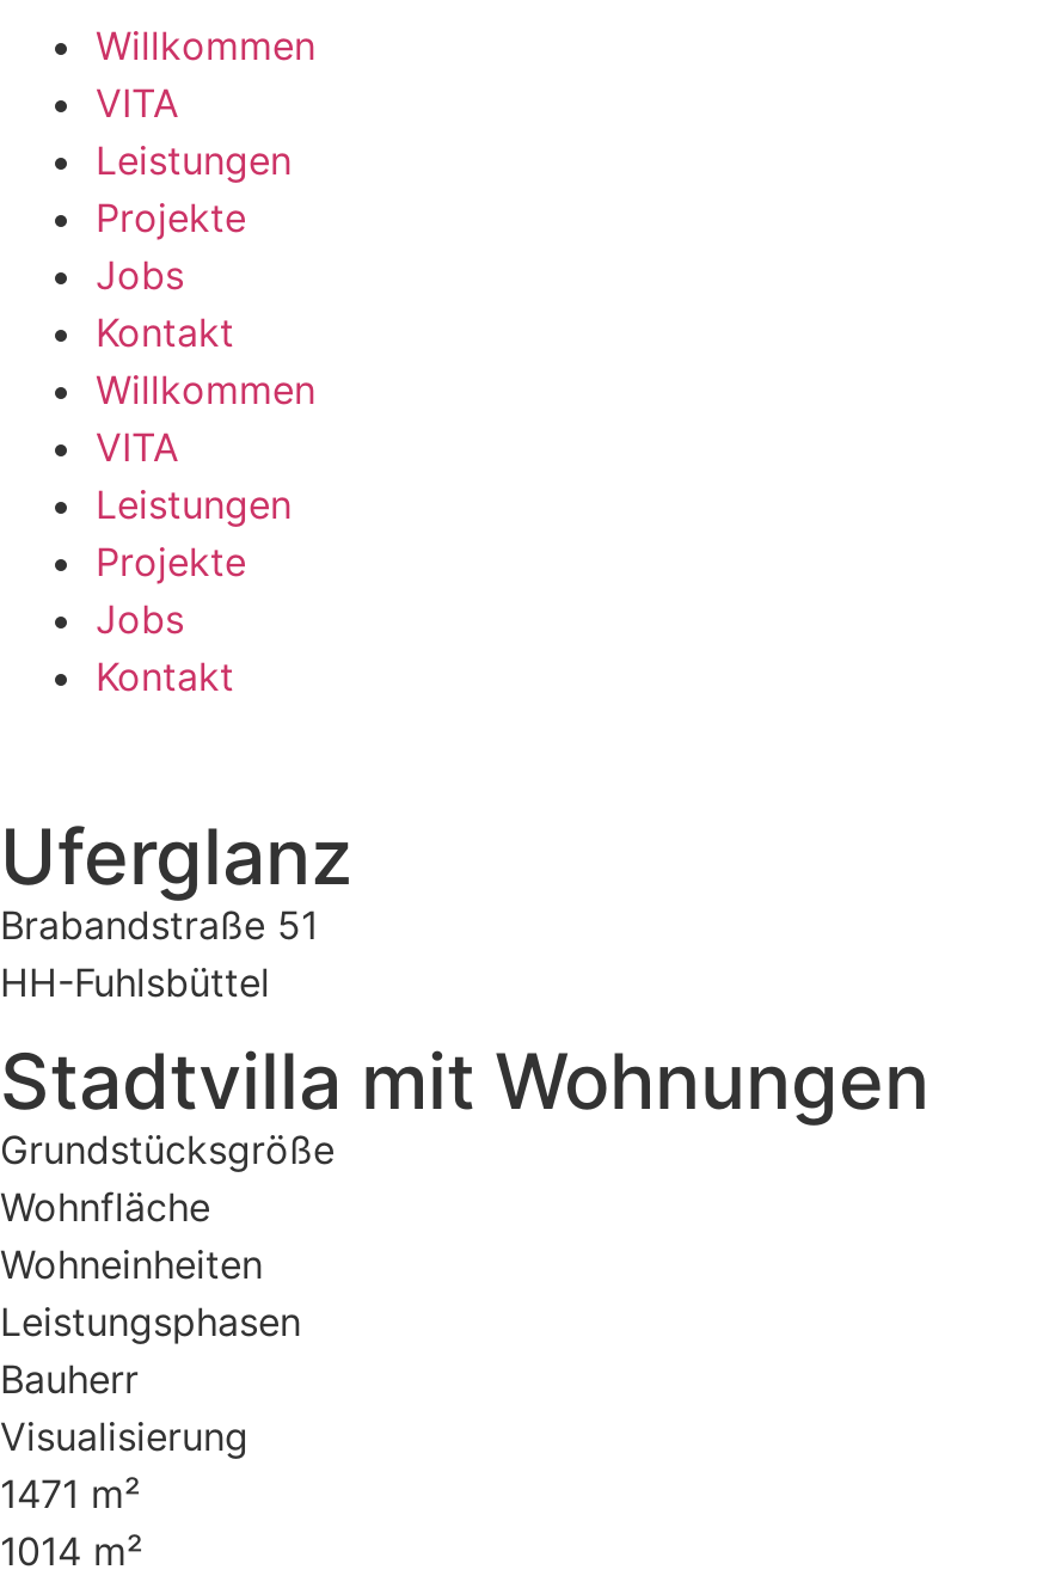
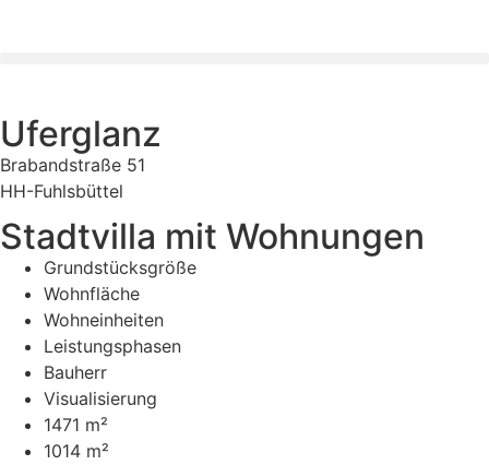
- Willkommen
- VITA
- Leistungen
- Projekte
- Jobs
- Kontakt
- Willkommen
- VITA
- Leistungen
- Projekte
- Jobs
- Kontakt
